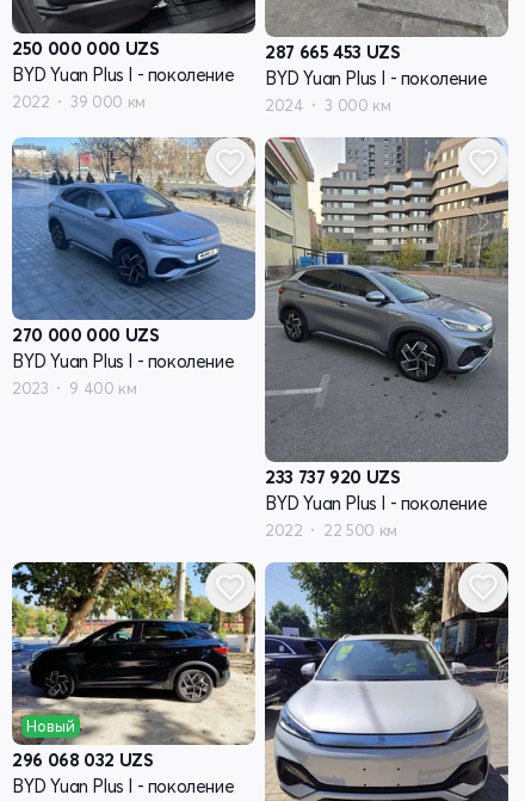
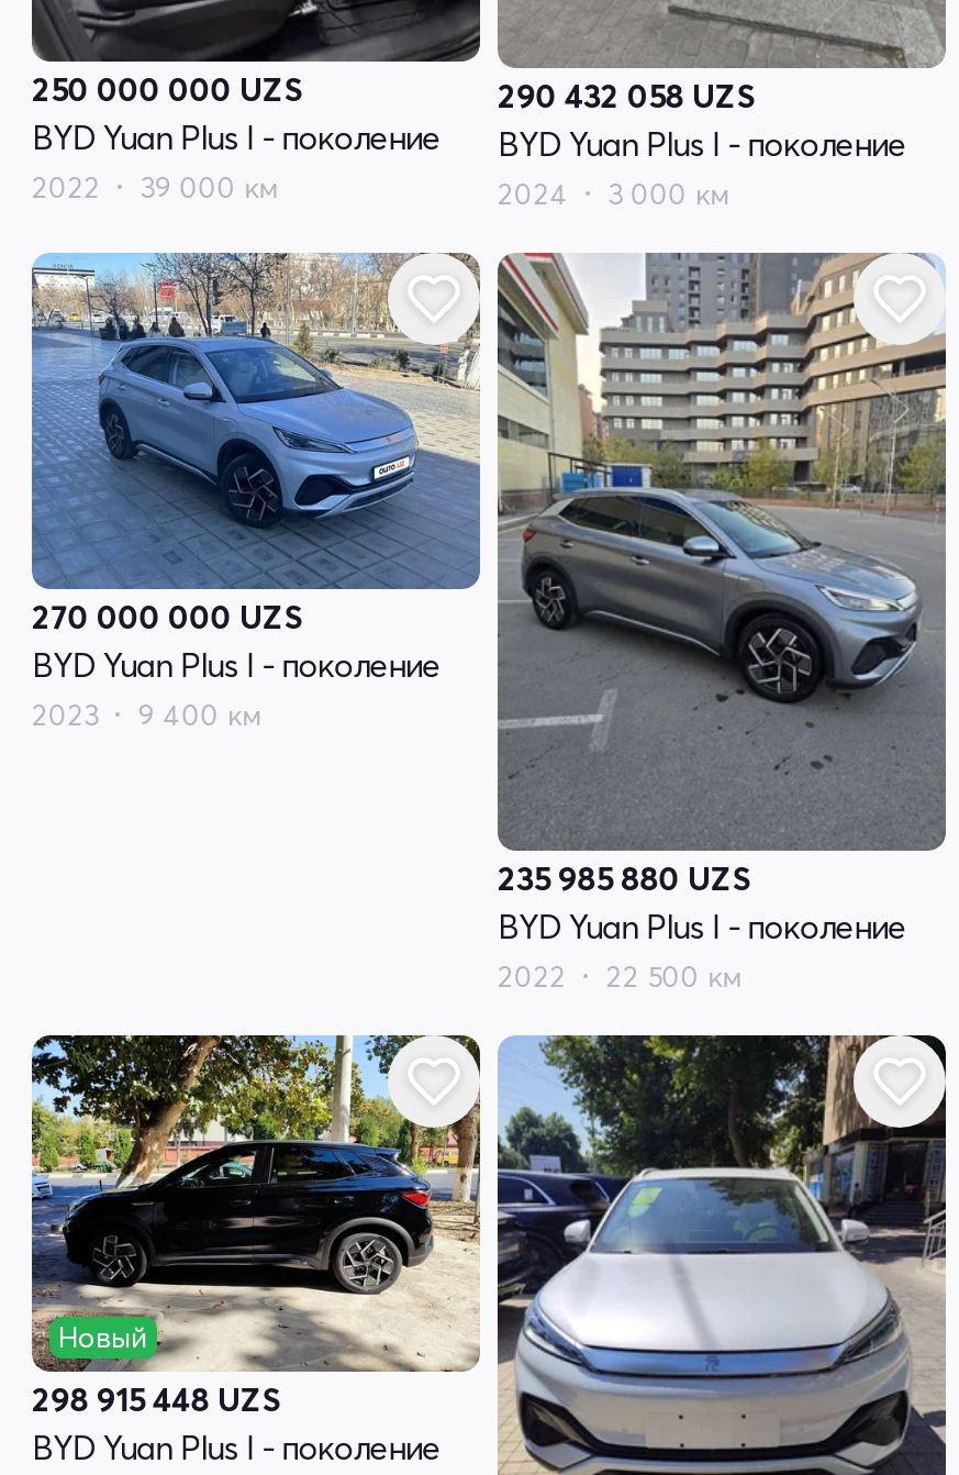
- 287 665 453 UZS
+ 290 432 058 UZS

- 233 737 920 UZS
+ 235 985 880 UZS

- 296 068 032 UZS
+ 298 915 448 UZS
